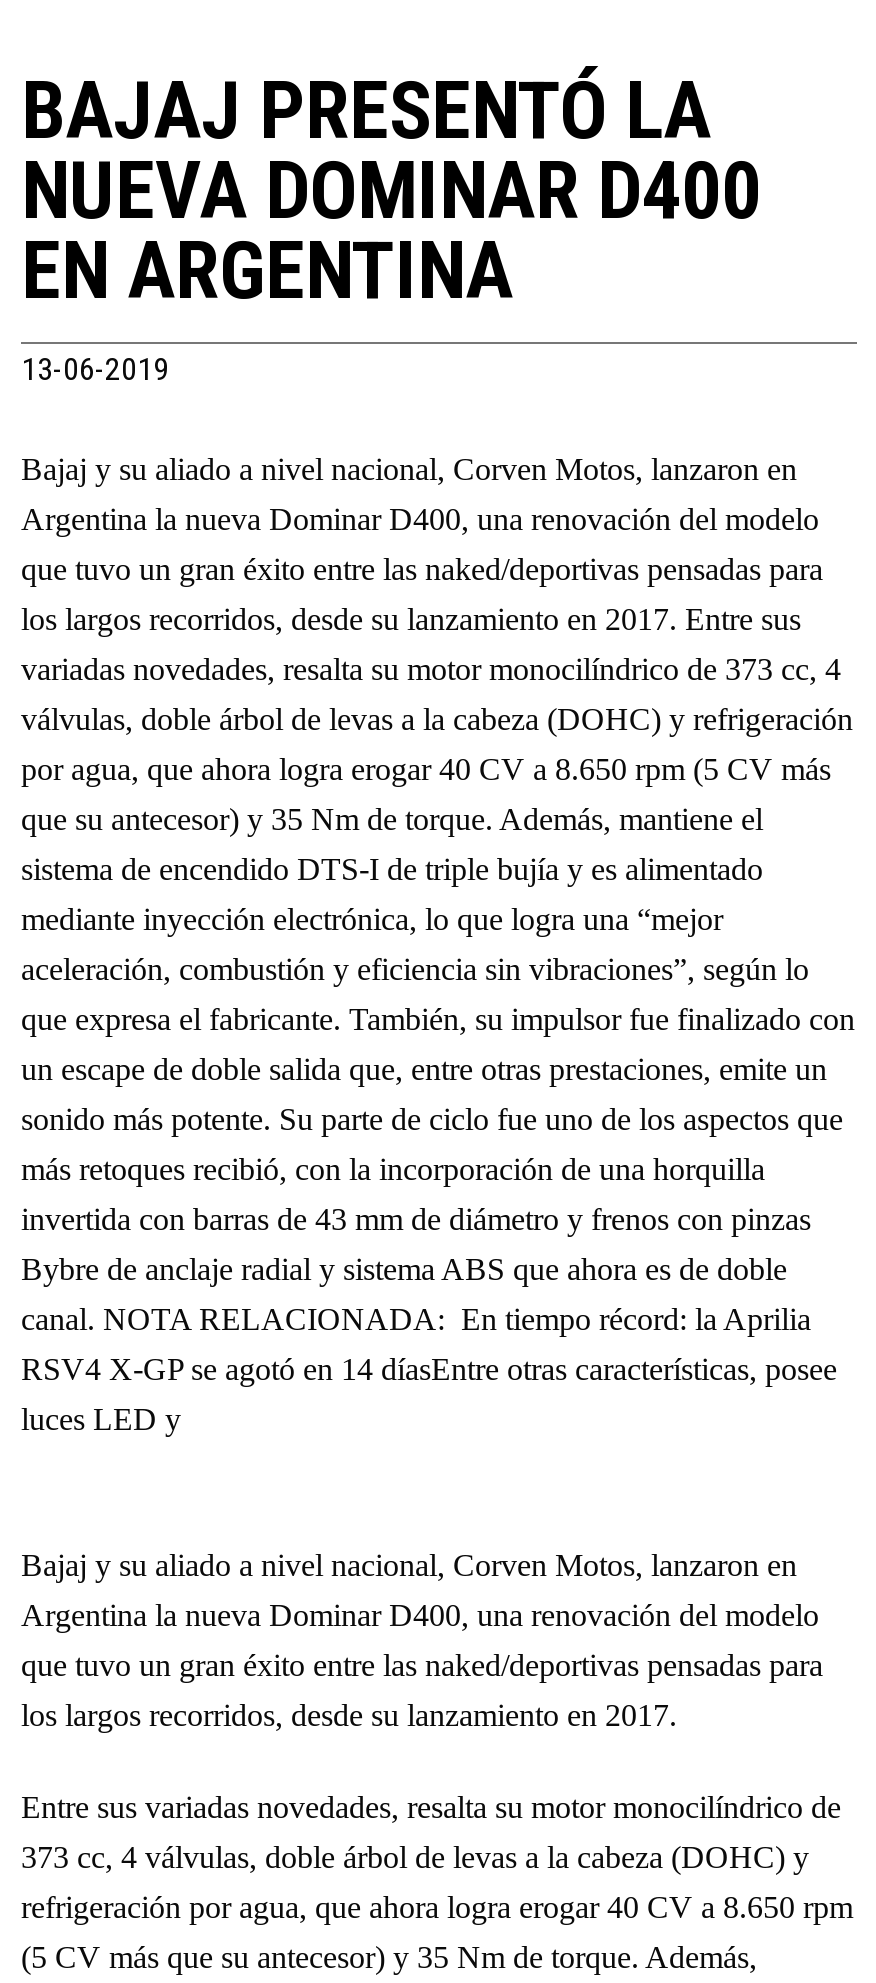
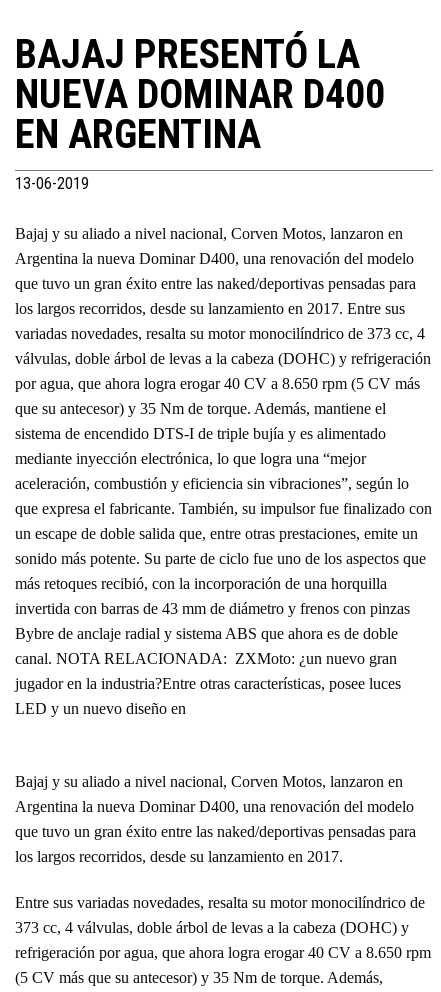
- canal. NOTA RELACIONADA: En tiempo récord: la Aprilia
+ canal. NOTA RELACIONADA: ZXMoto: ¿un nuevo gran

- RSV4 X-GP se agotó en 14 díasEntre otras características, posee
+ jugador en la industria?Entre otras características, posee luces

- luces LED y
+ LED y un nuevo diseño en
